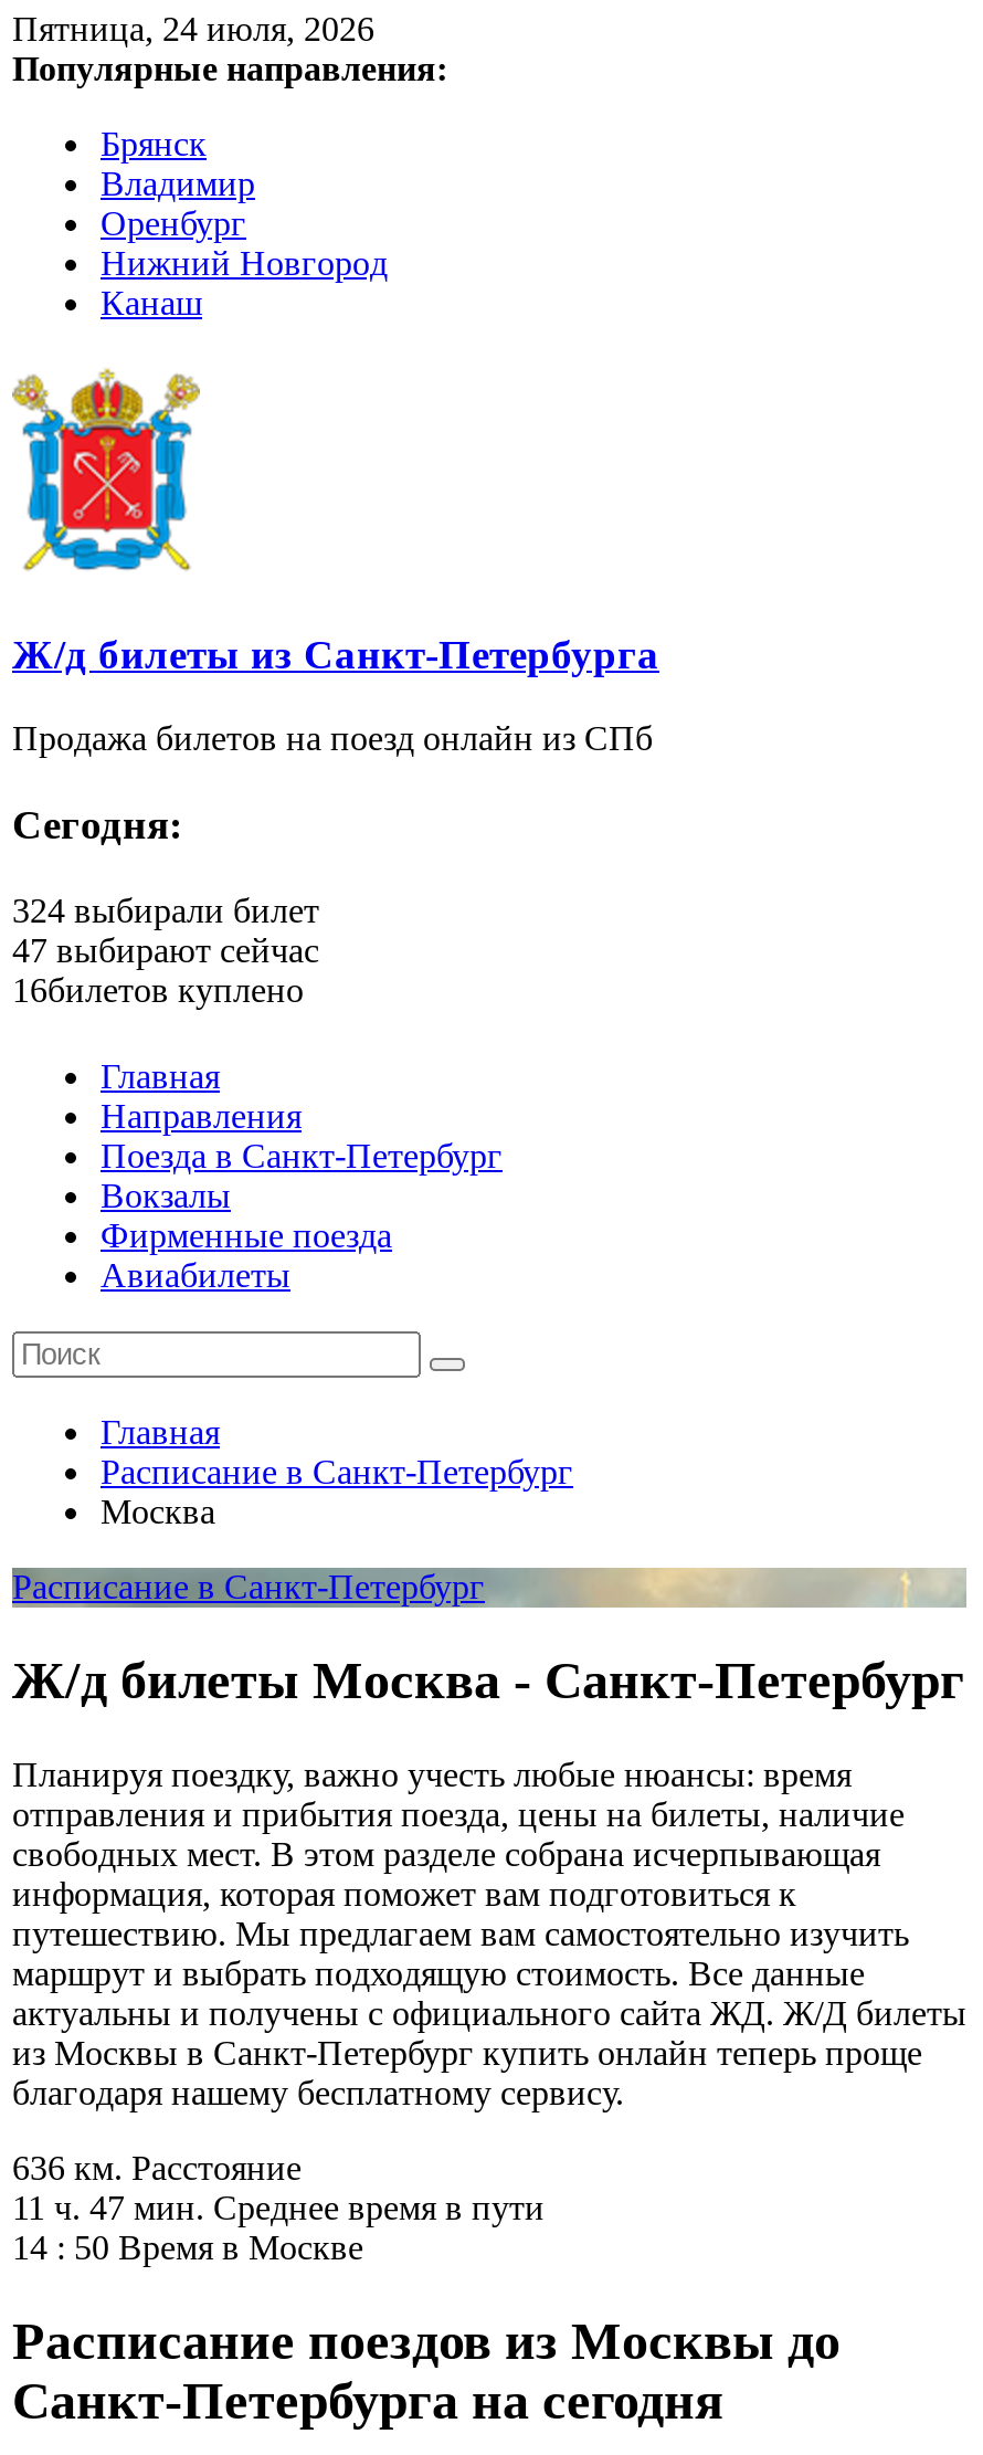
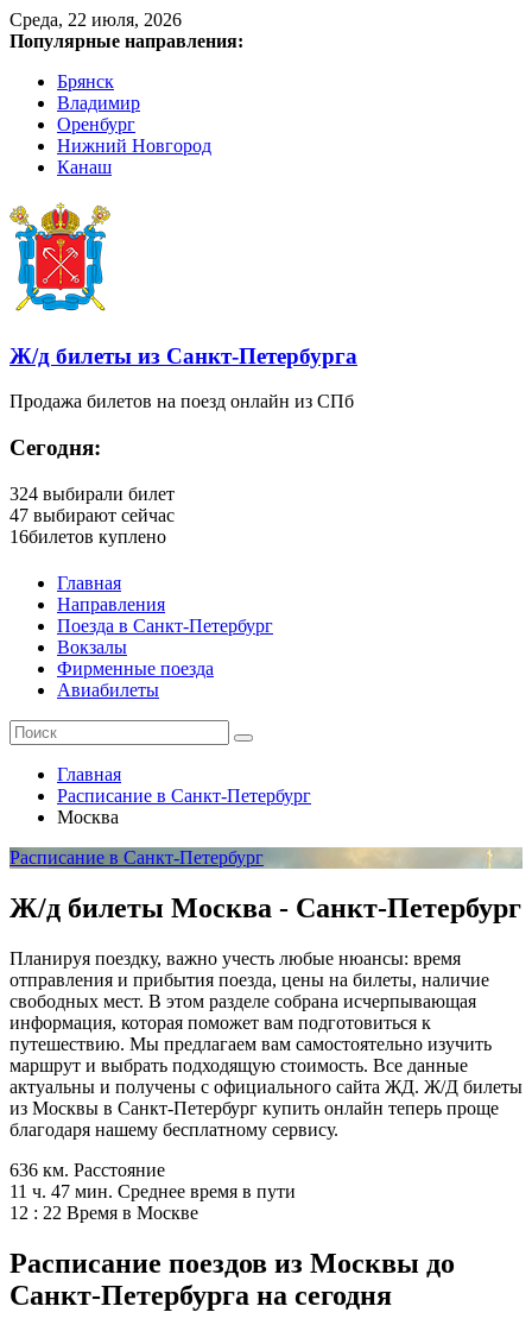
- Пятница, 24 июля, 2026
+ Среда, 22 июля, 2026

- 14 : 50 Время в Москве
+ 12 : 22 Время в Москве
